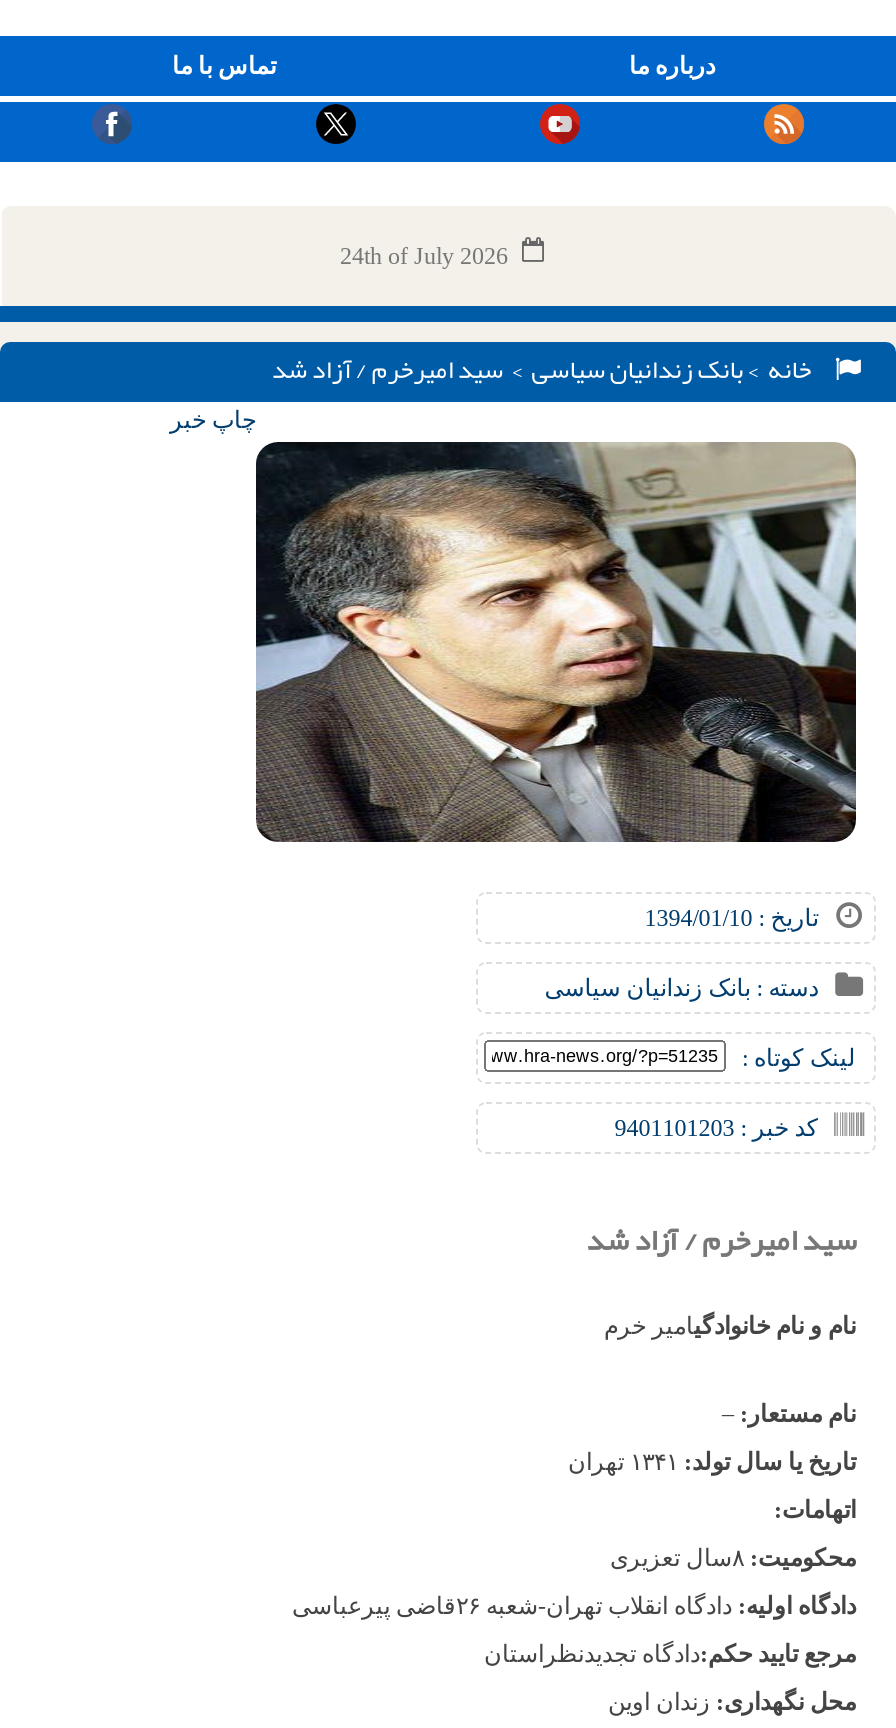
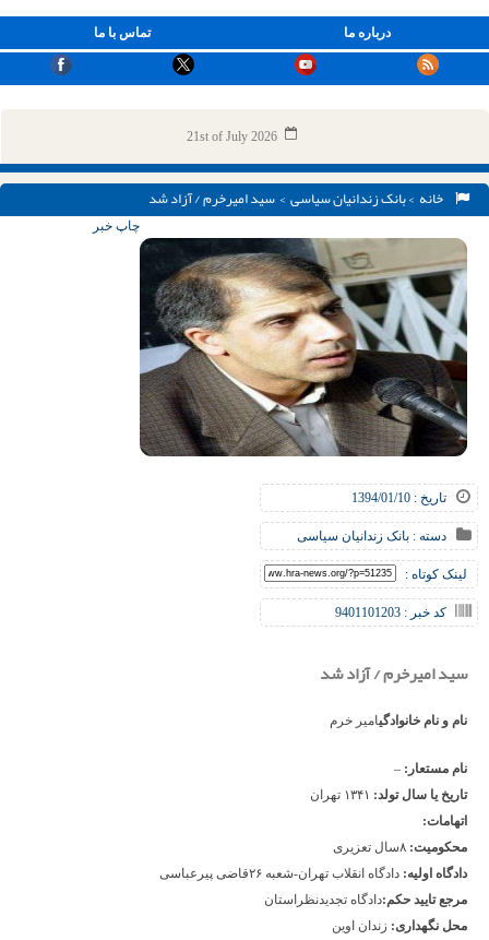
- 24th of July 2026
+ 21st of July 2026
